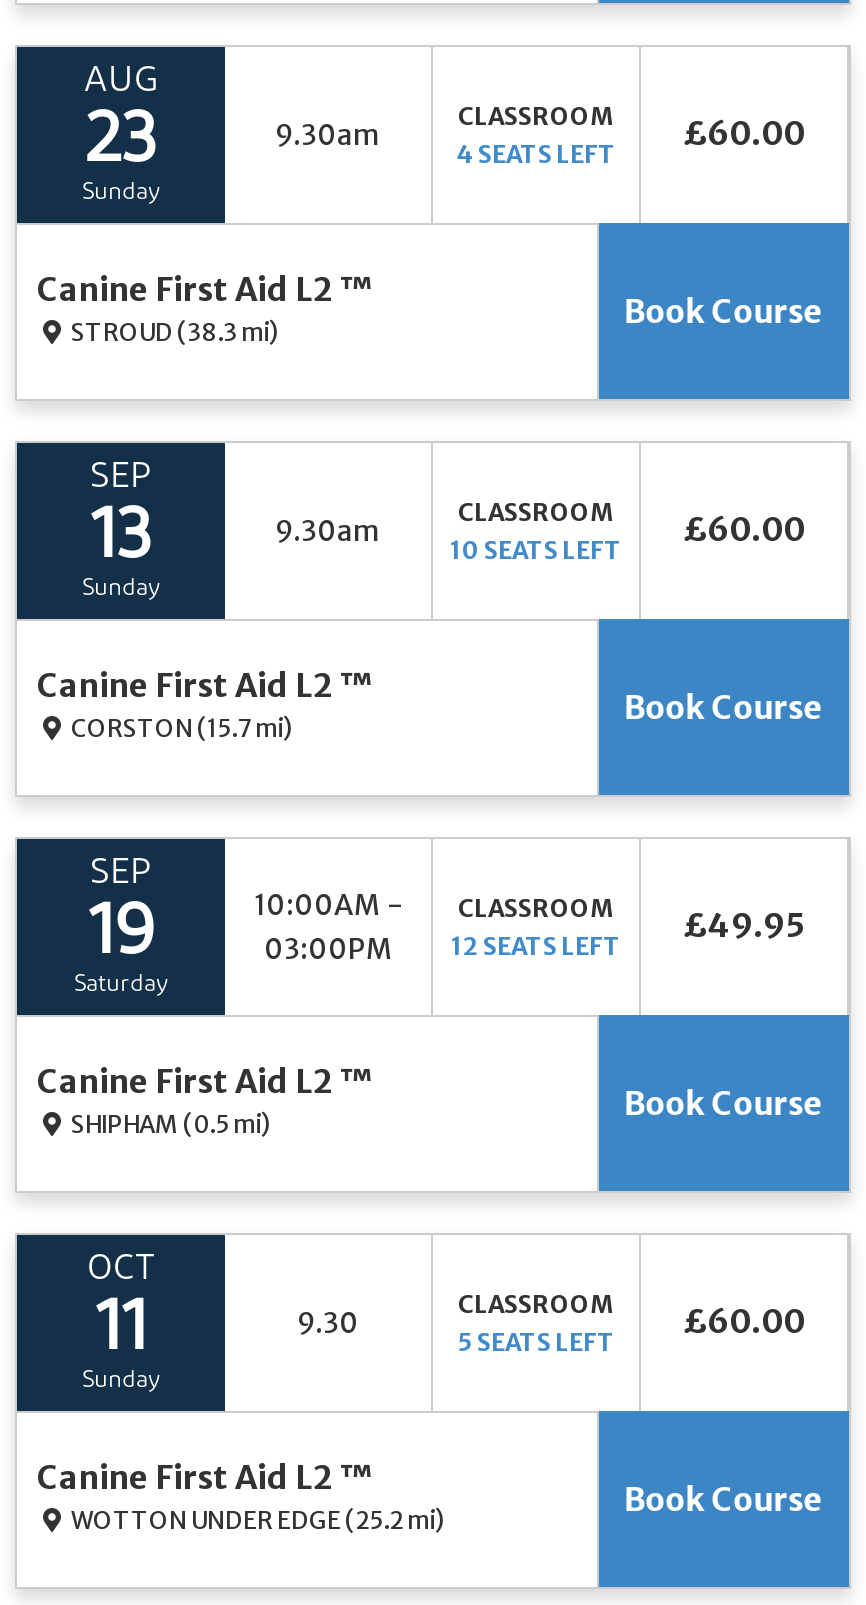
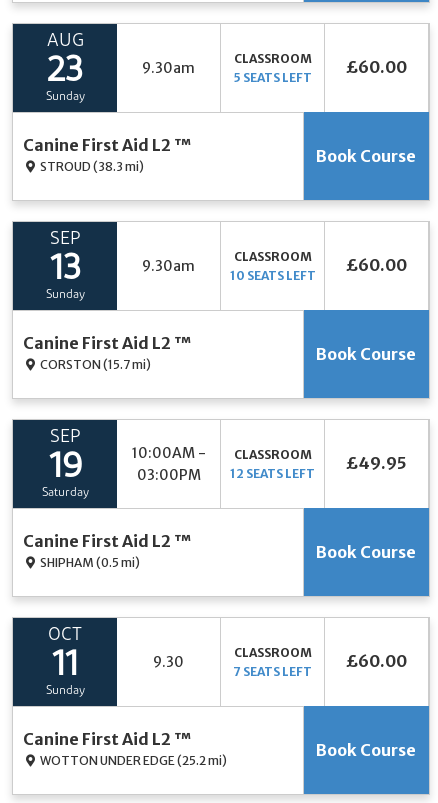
- 4 SEATS LEFT
+ 5 SEATS LEFT

- 5 SEATS LEFT
+ 7 SEATS LEFT
